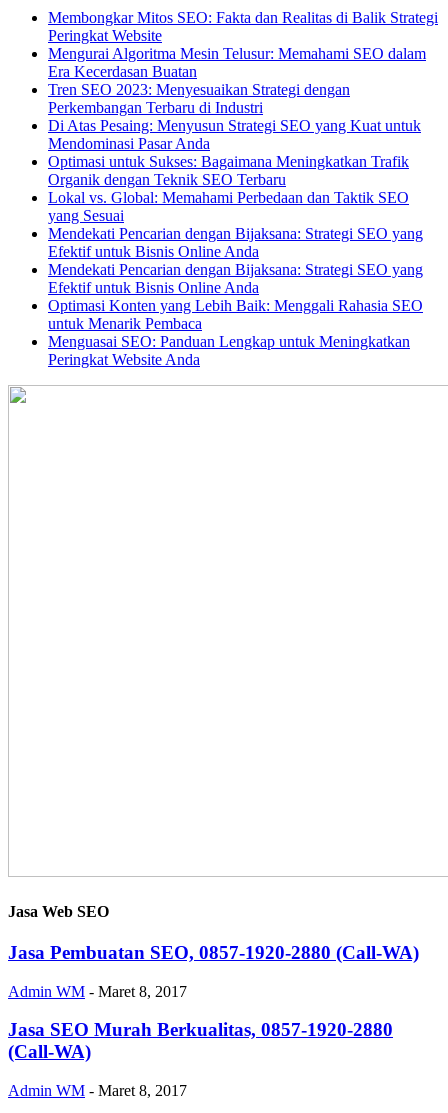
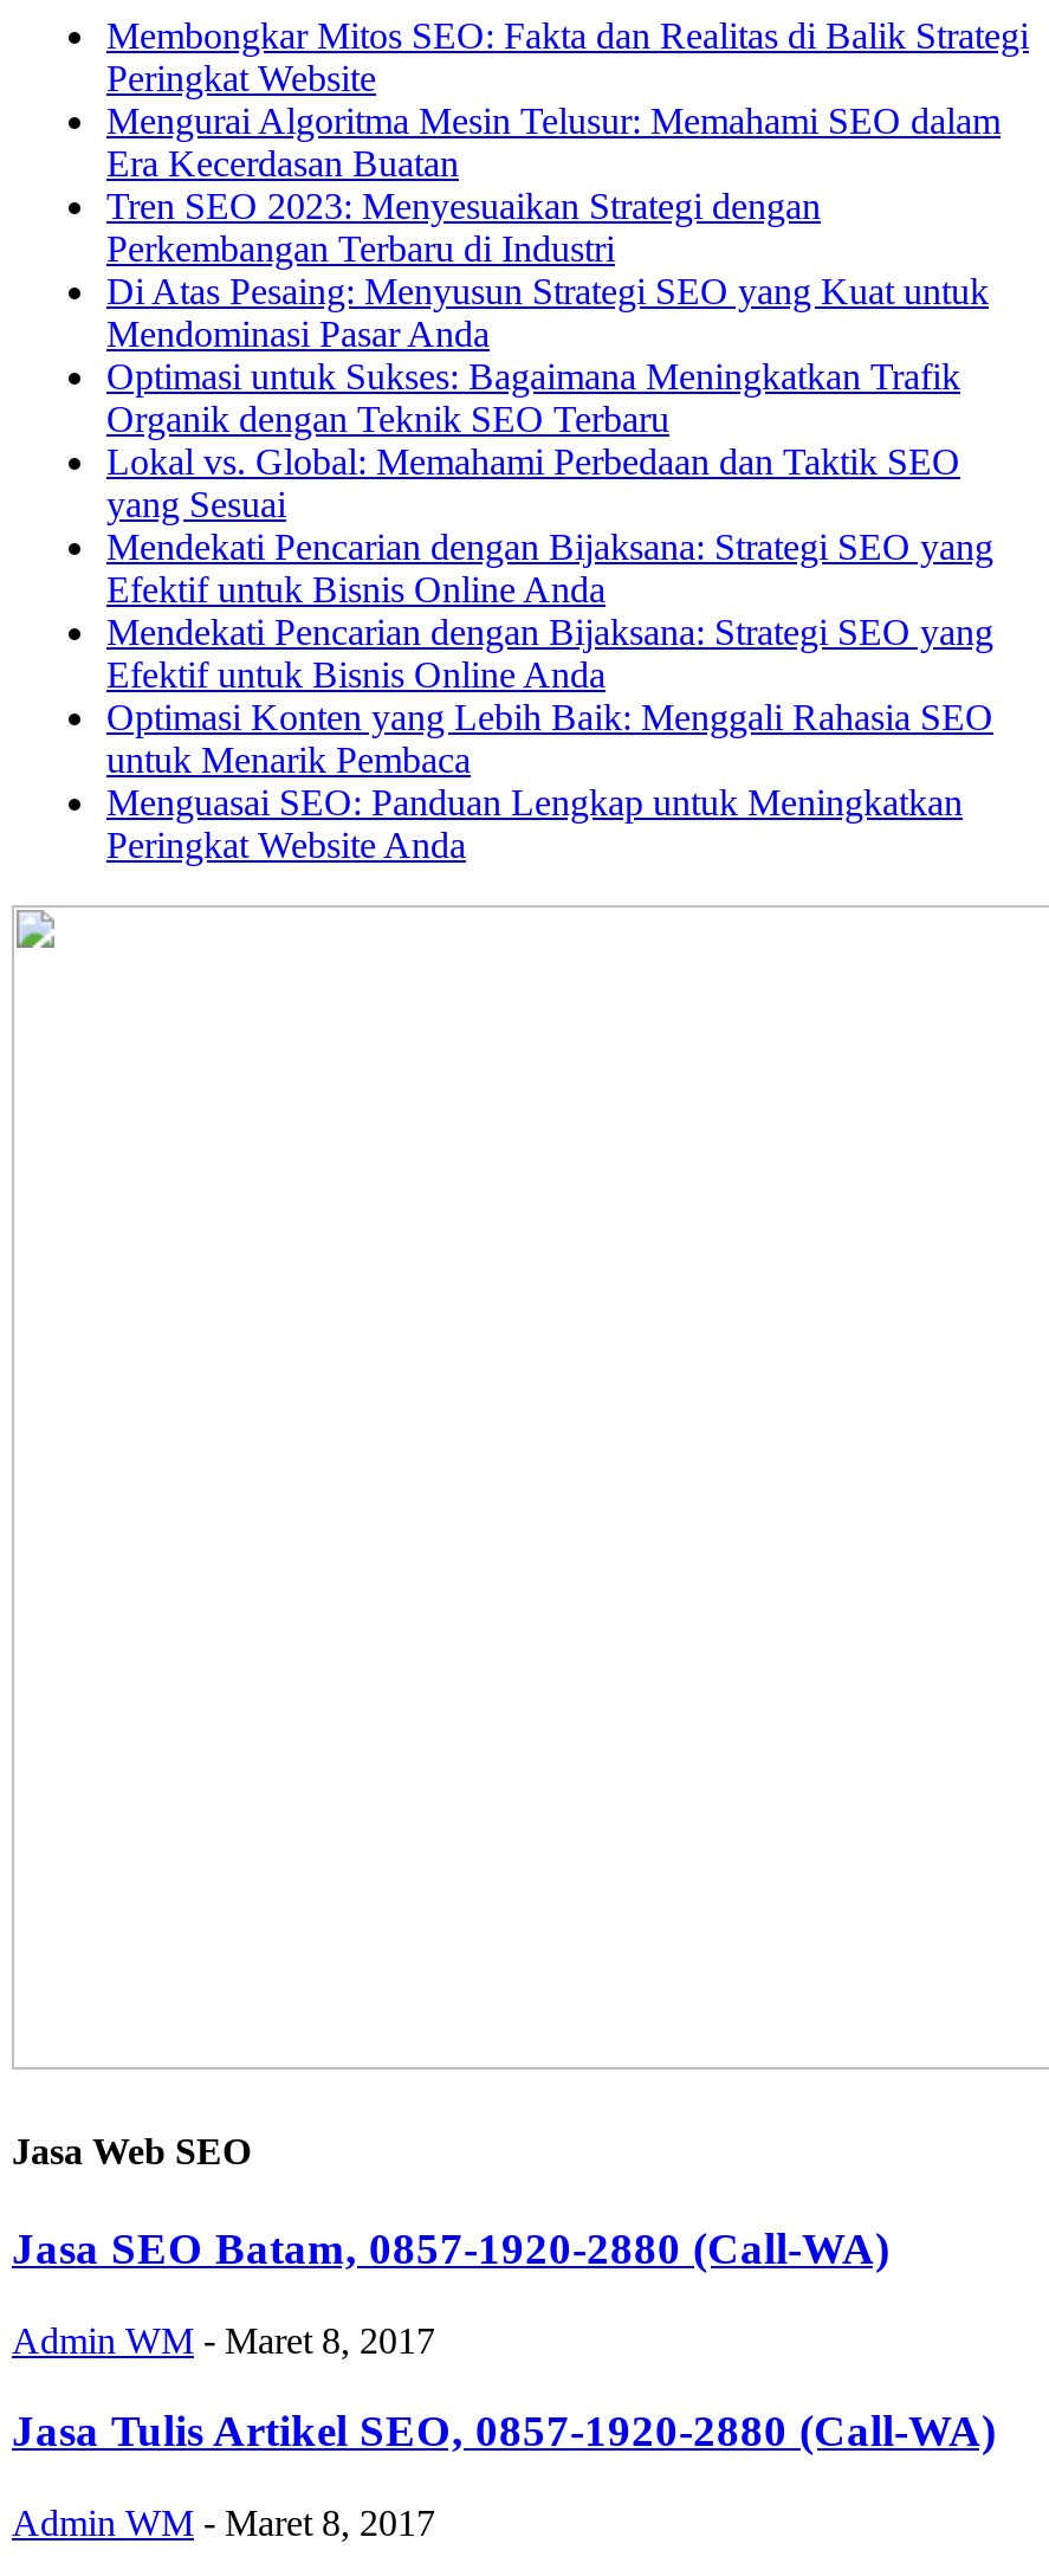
- Jasa Pembuatan SEO, 0857-1920-2880 (Call-WA)
+ Jasa SEO Batam, 0857-1920-2880 (Call-WA)

- Jasa SEO Murah Berkualitas, 0857-1920-2880
- (Call-WA)
+ Jasa Tulis Artikel SEO, 0857-1920-2880 (Call-WA)
